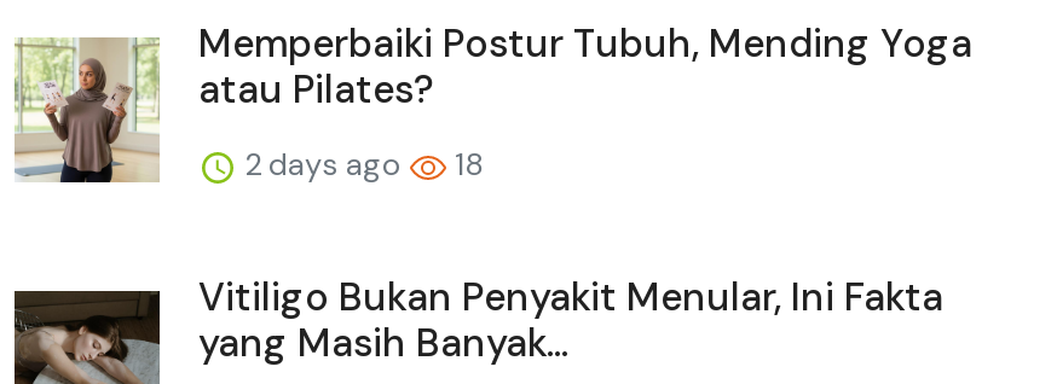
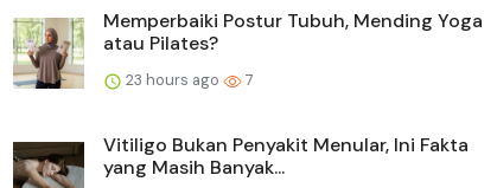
- 2 days ago
+ 23 hours ago

- 18
+ 7
